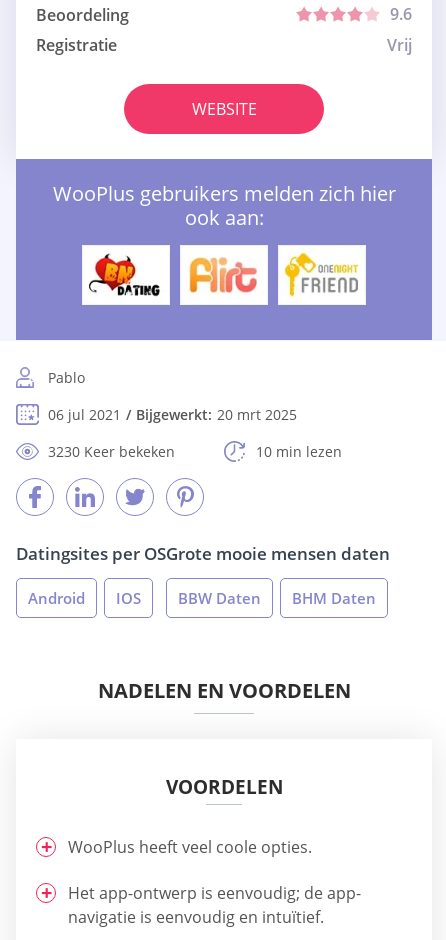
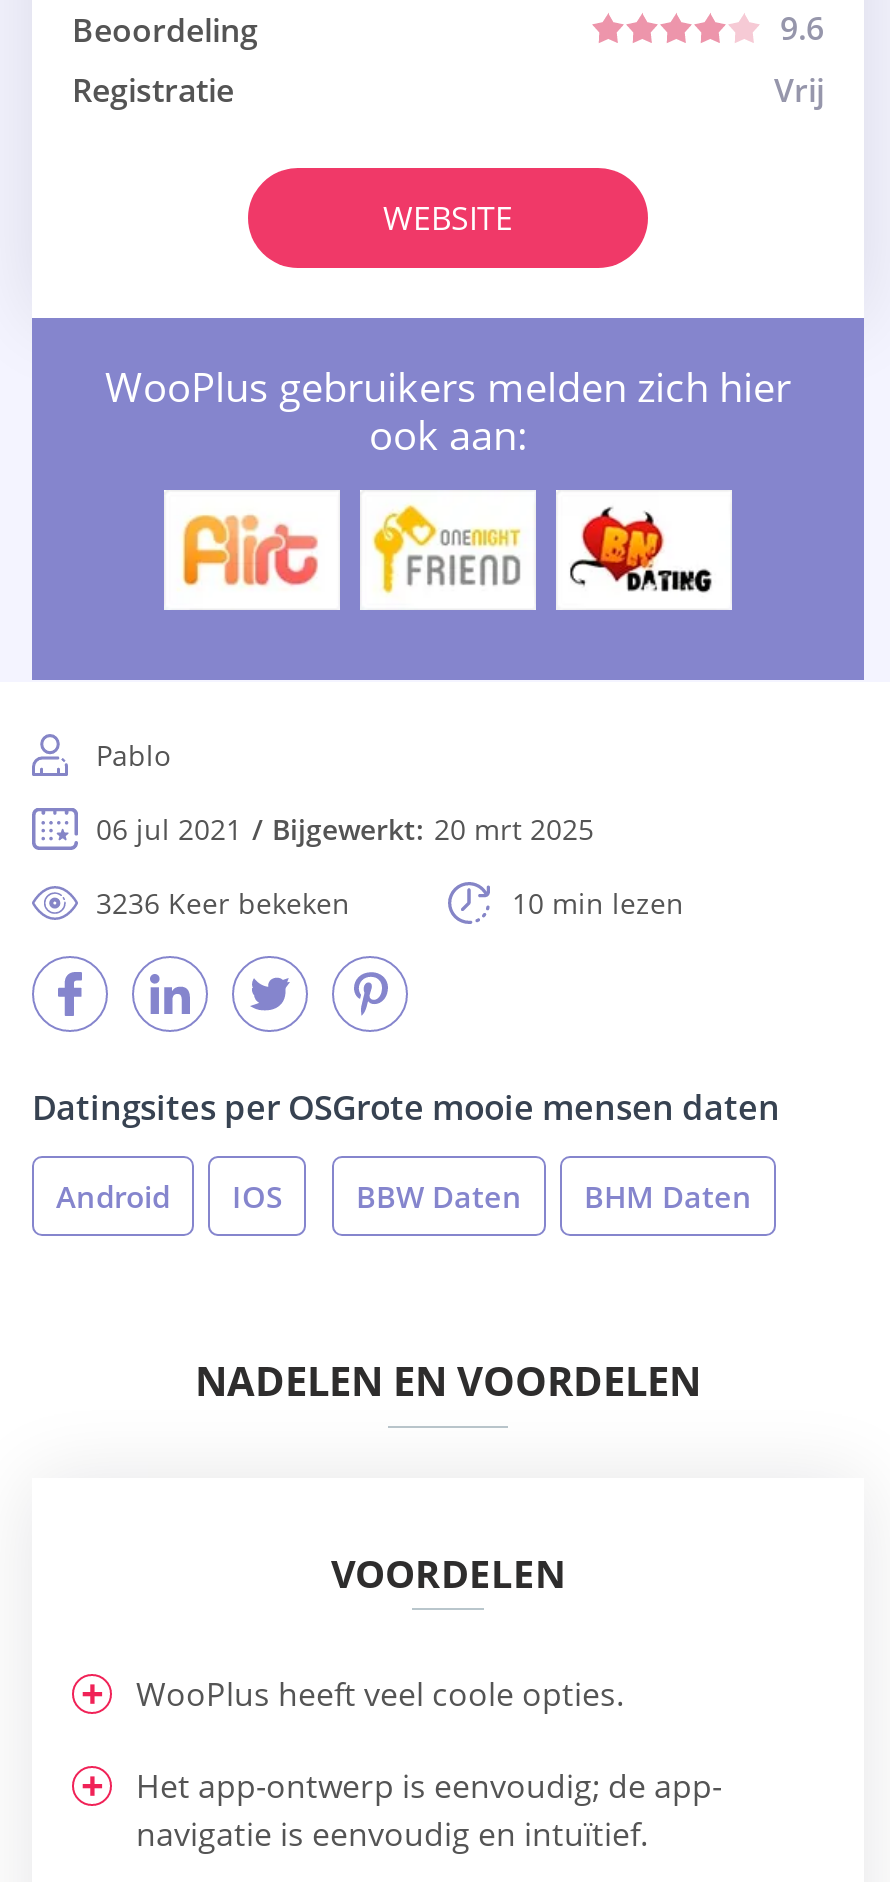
- [image]
+ [image]

- [image]
+ [image]

- [image]
+ [image]

- 3230 Keer bekeken
+ 3236 Keer bekeken
